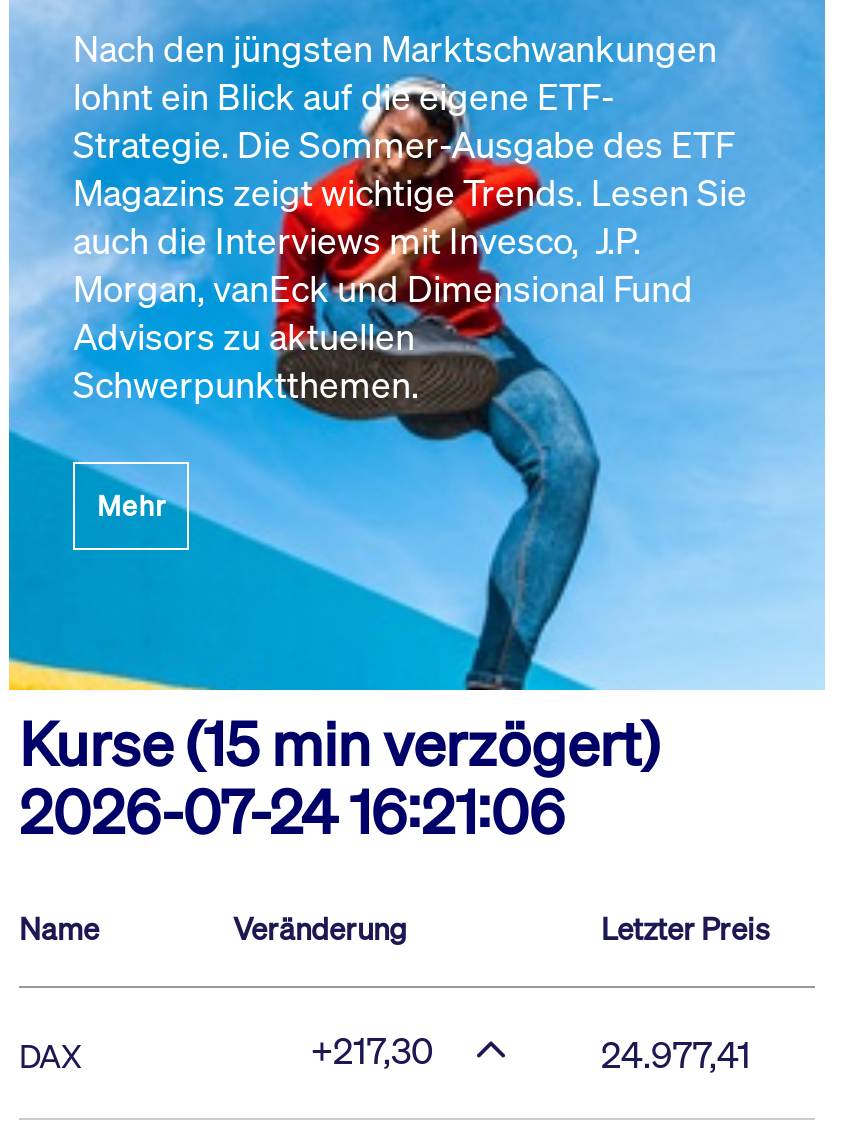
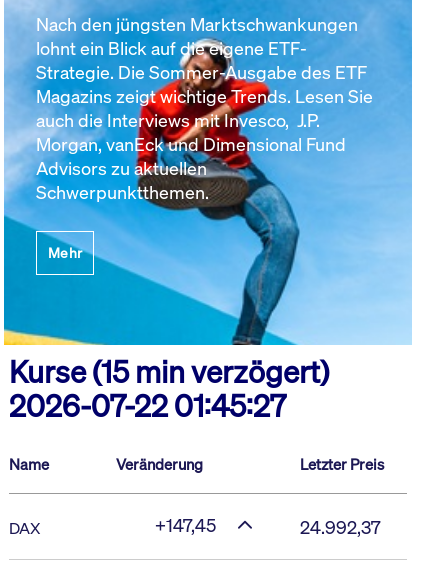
- 2026-07-24 16:21:06
+ 2026-07-22 01:45:27

- +217,30
+ +147,45

- 24.977,41
+ 24.992,37
